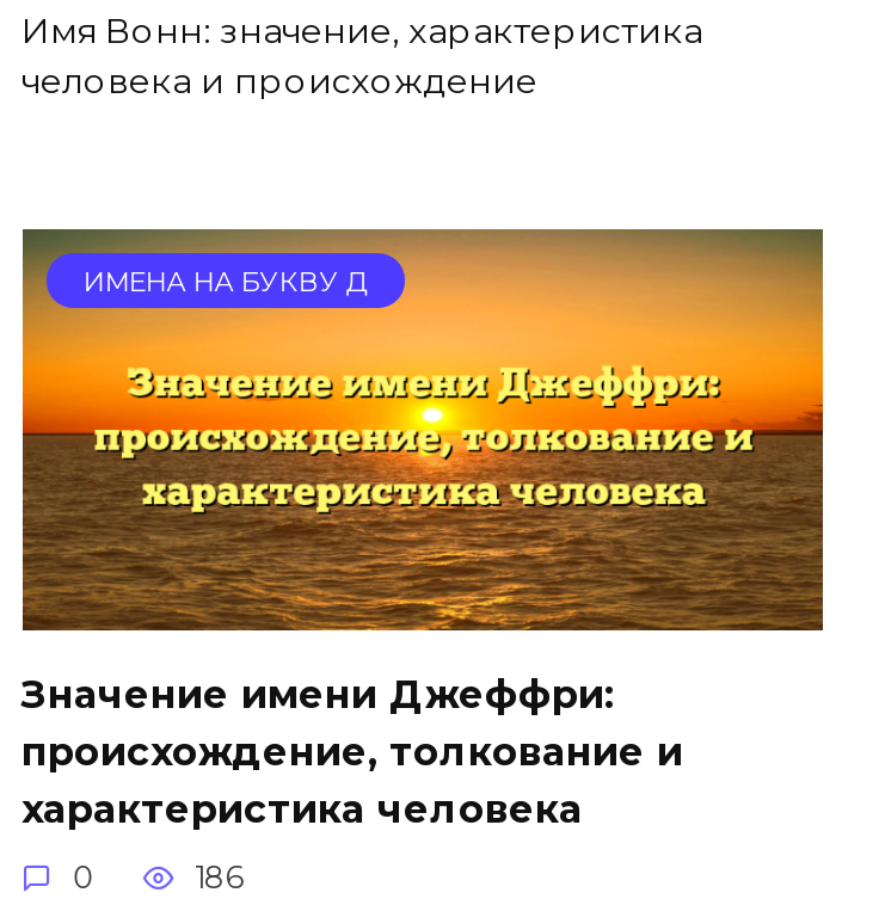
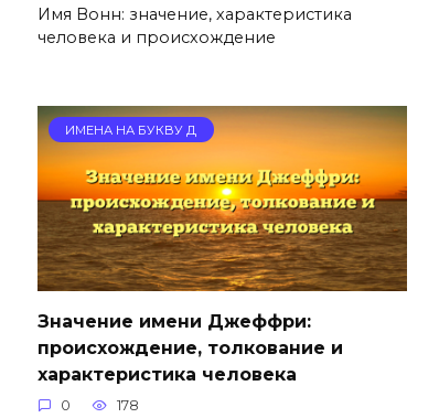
- 186
+ 178
